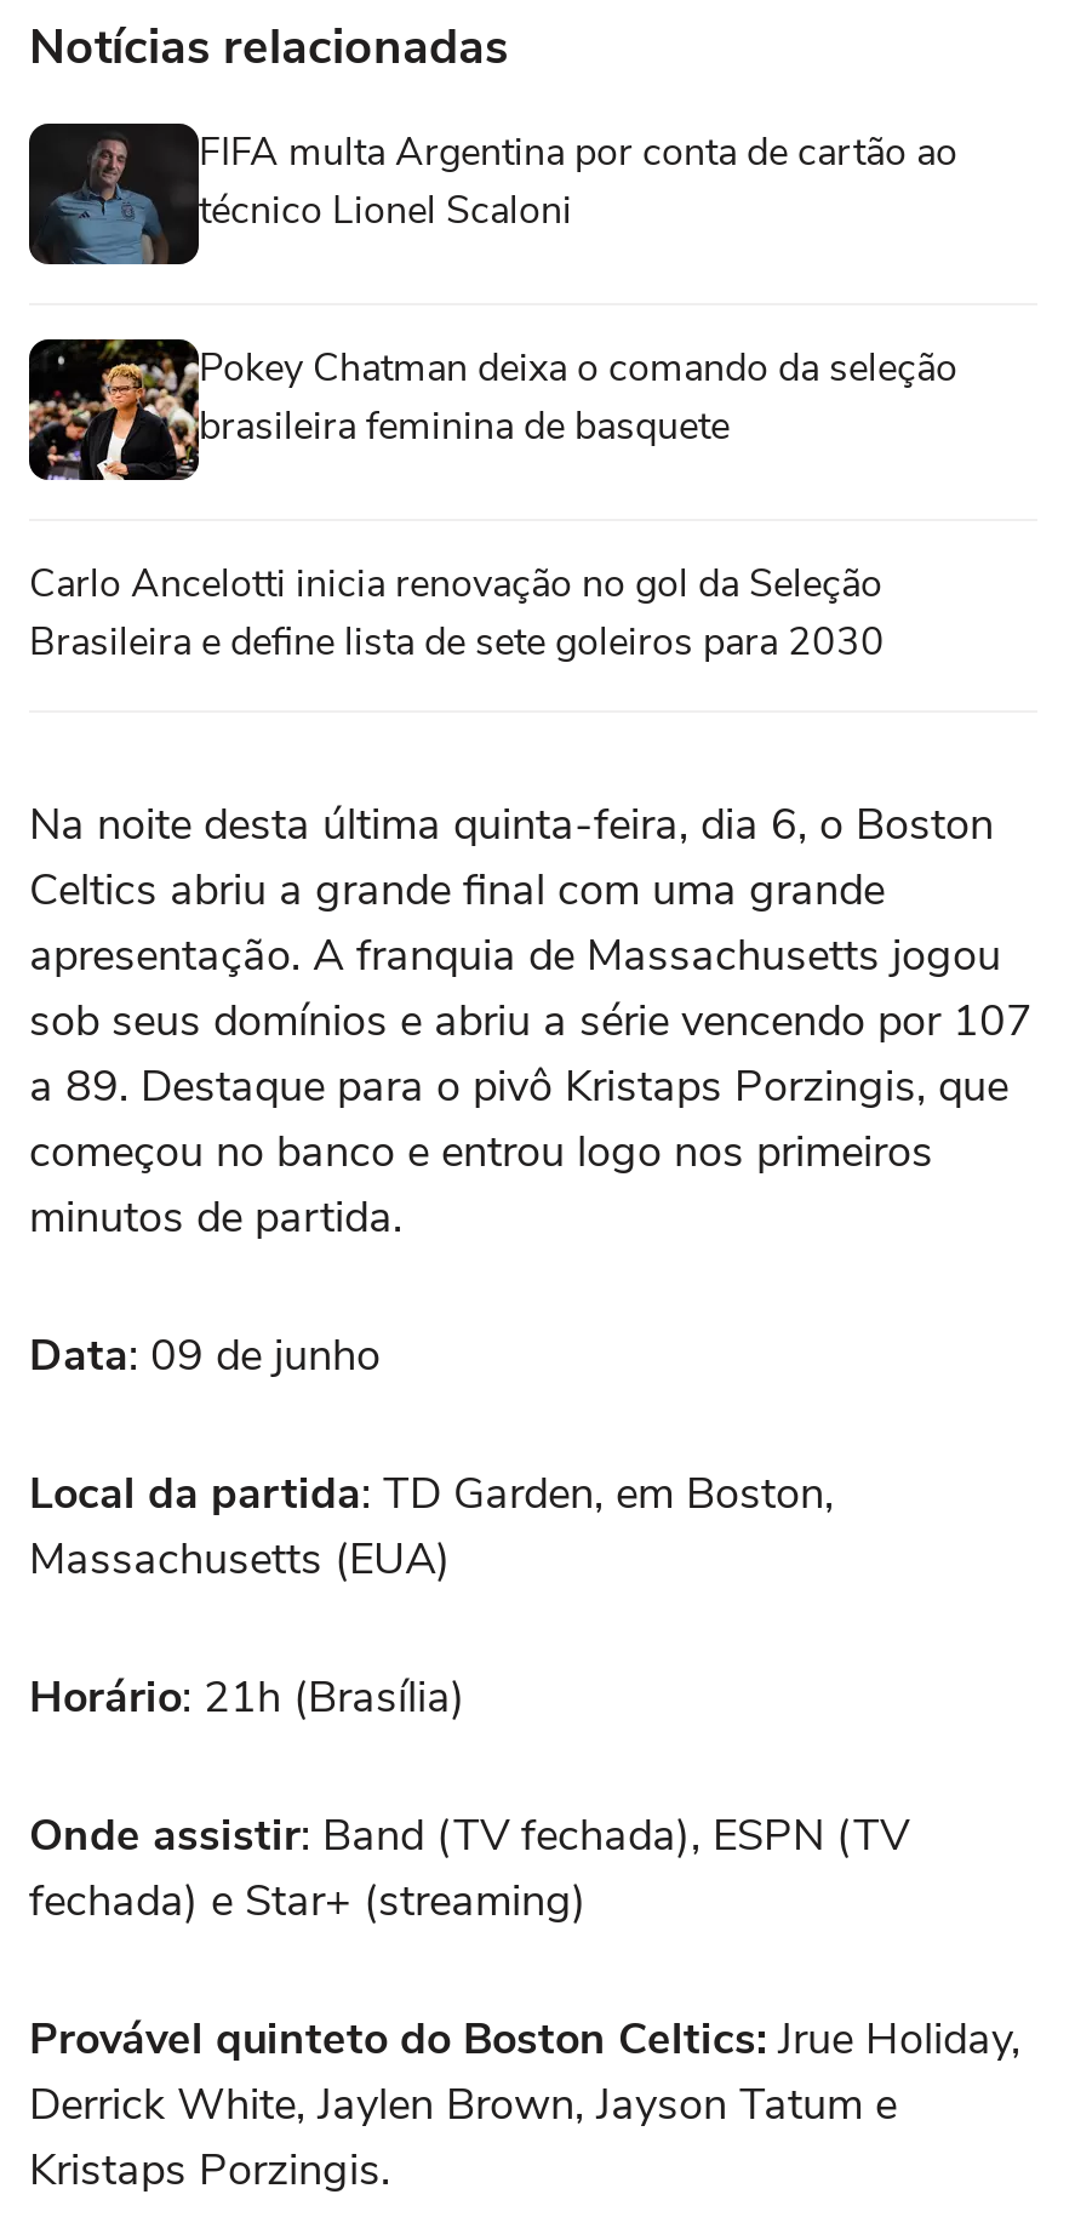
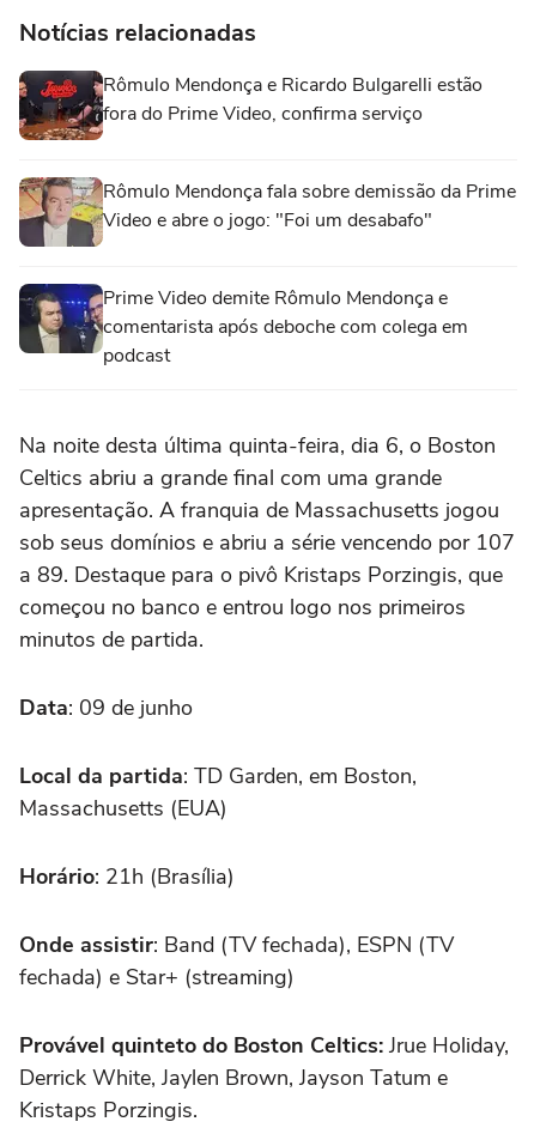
- [image]
- FIFA multa Argentina por conta de cartão ao
- técnico Lionel Scaloni
+ [image]
+ Rômulo Mendonça e Ricardo Bulgarelli estão
+ fora do Prime Video, confirma serviço

- [image]
- Pokey Chatman deixa o comando da seleção
- brasileira feminina de basquete
+ [image]
+ Rômulo Mendonça fala sobre demissão da Prime
+ Video e abre o jogo: "Foi um desabafo"

- Carlo Ancelotti inicia renovação no gol da Seleção
- Brasileira e define lista de sete goleiros para 2030
+ Prime Video demite Rômulo Mendonça e
+ comentarista após deboche com colega em
+ podcast
